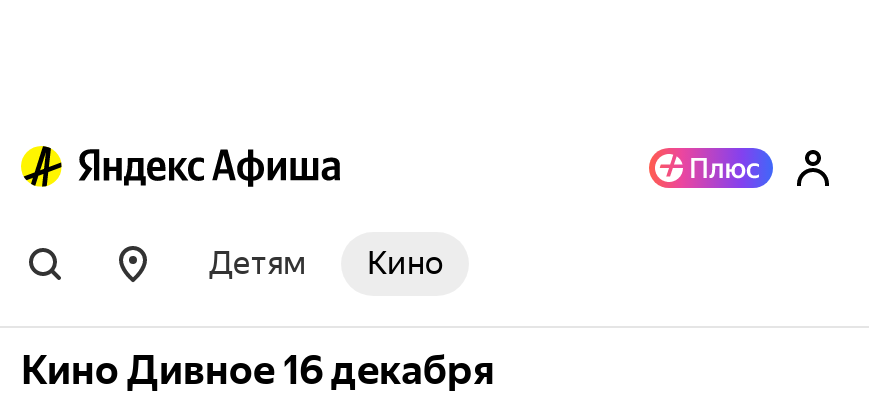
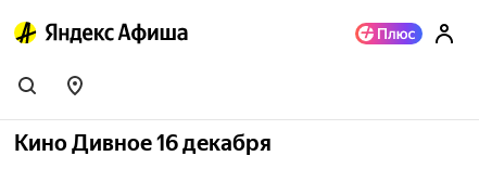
- Детям
- Кино
